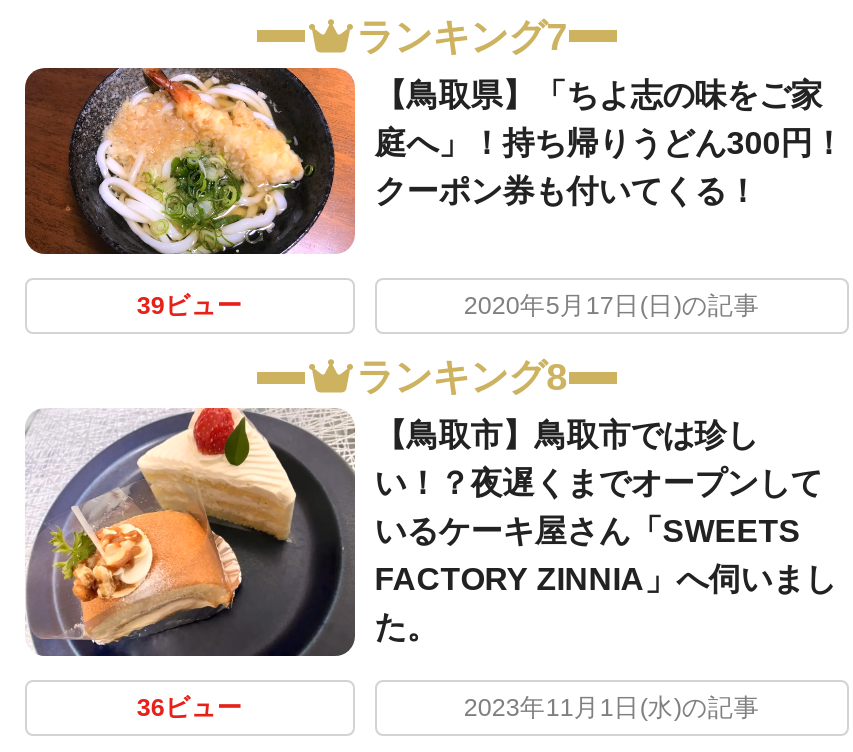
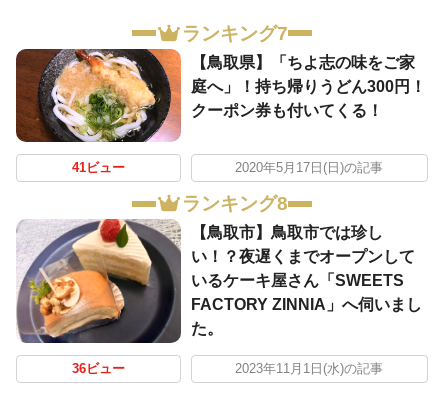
- 39ビュー
+ 41ビュー
